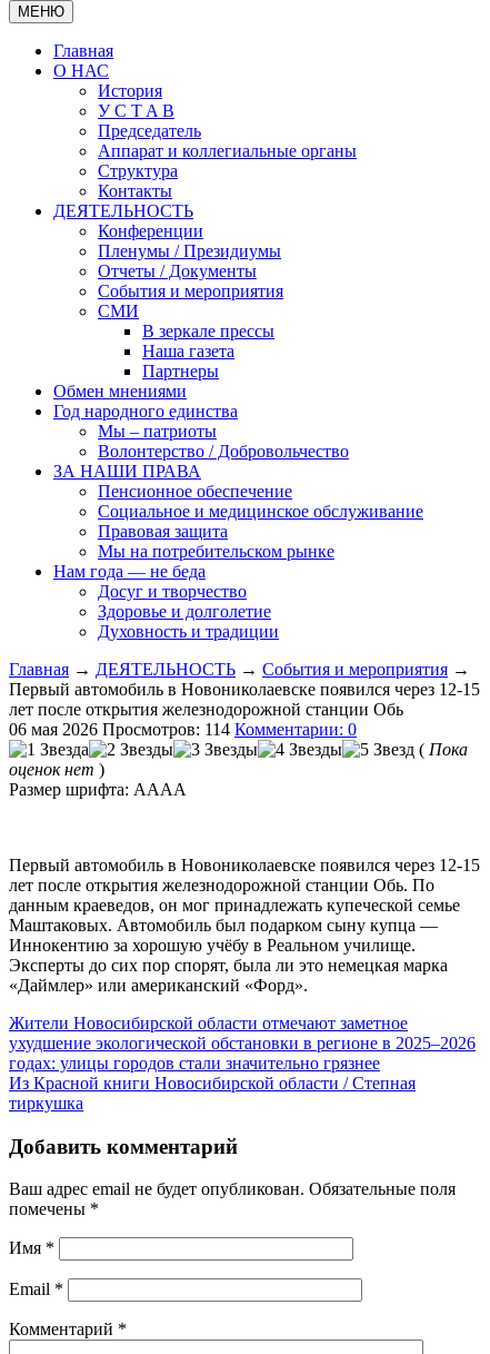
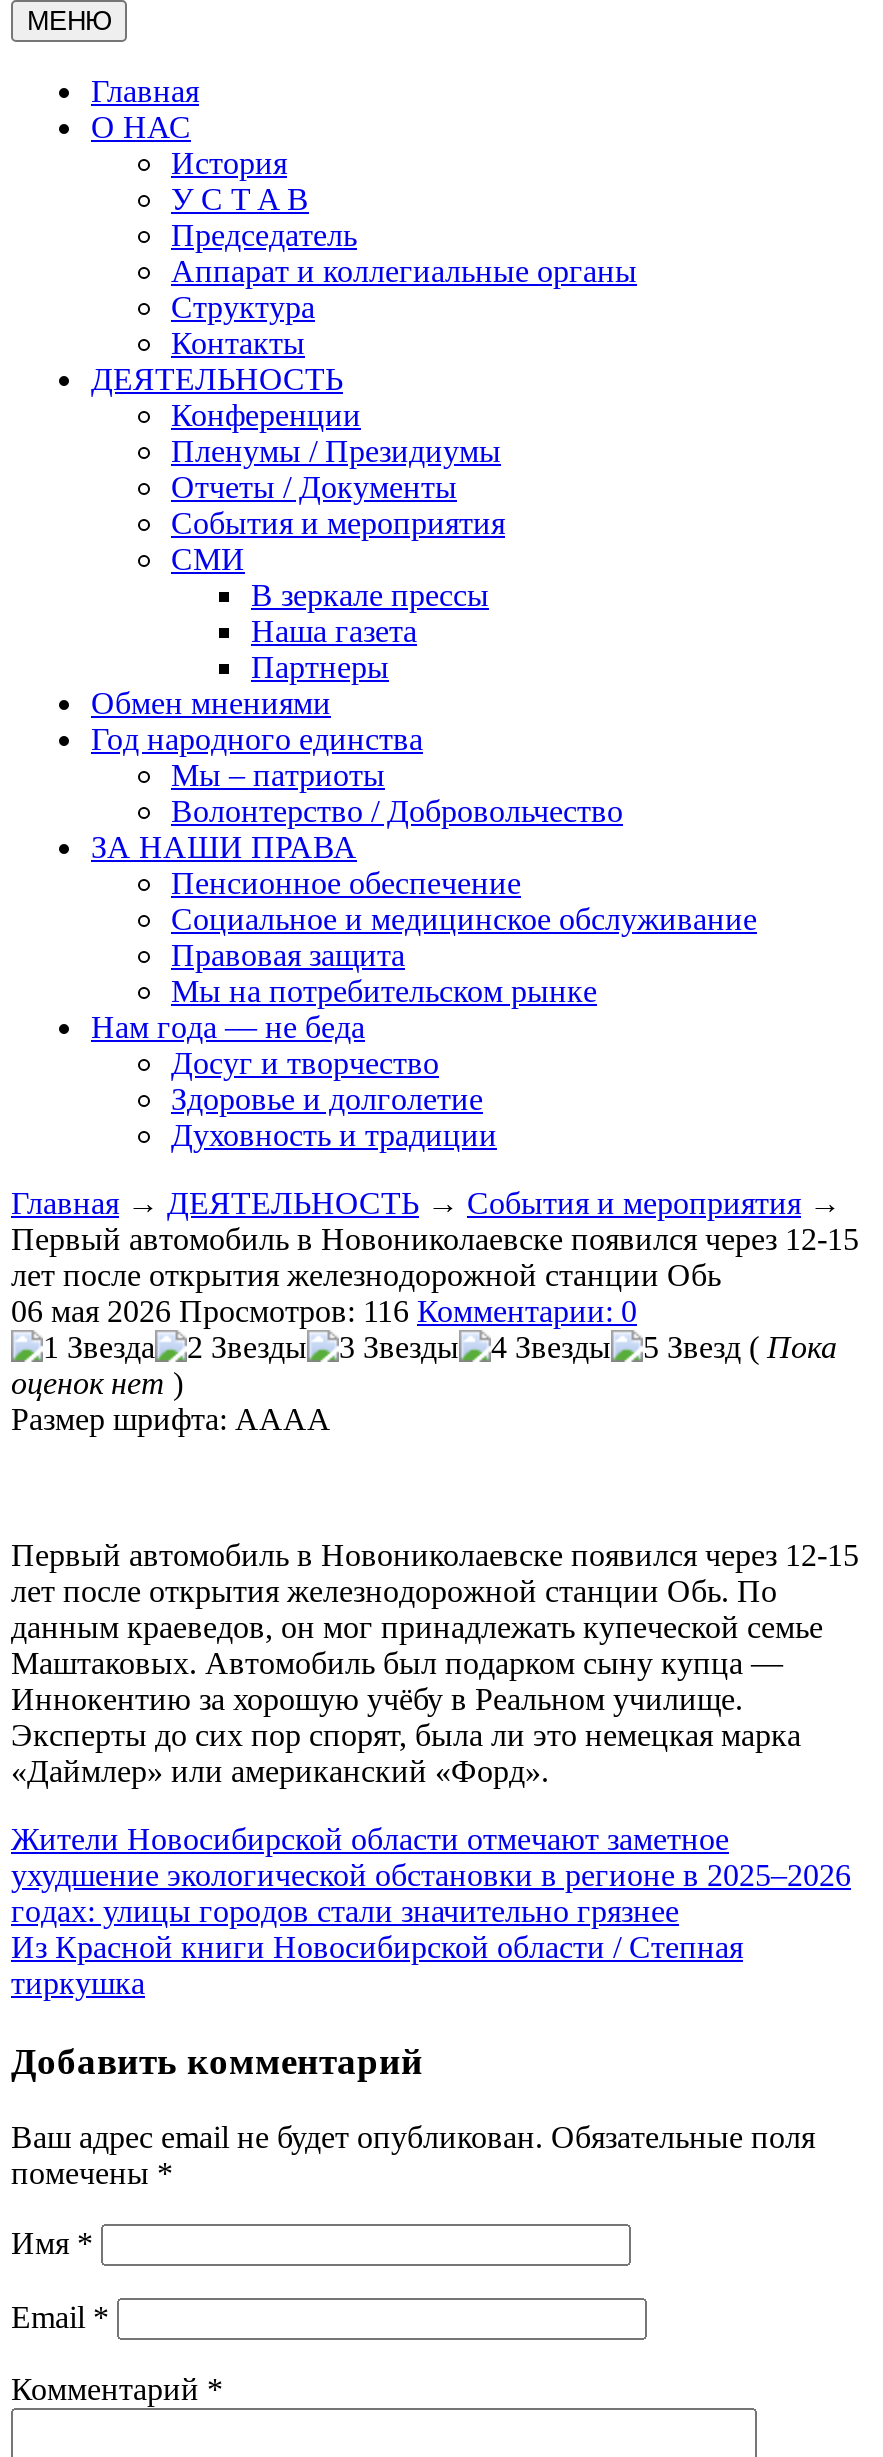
- 06 мая 2026 Просмотров: 114 Комментарии: 0
+ 06 мая 2026 Просмотров: 116 Комментарии: 0
